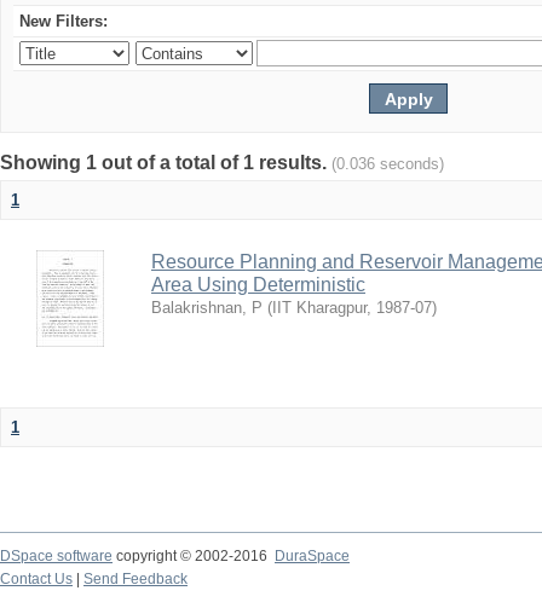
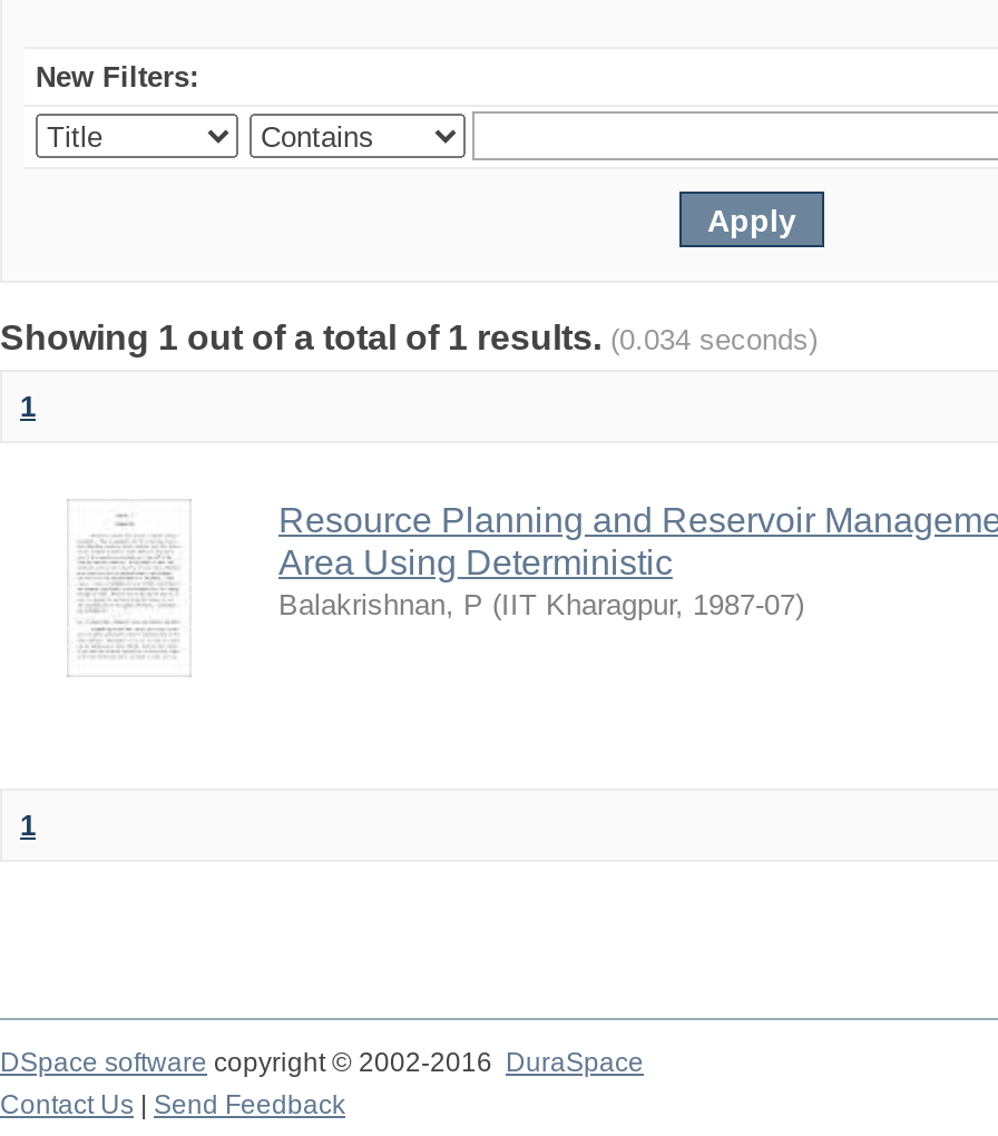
- Showing 1 out of a total of 1 results. (0.036 seconds)
+ Showing 1 out of a total of 1 results. (0.034 seconds)
